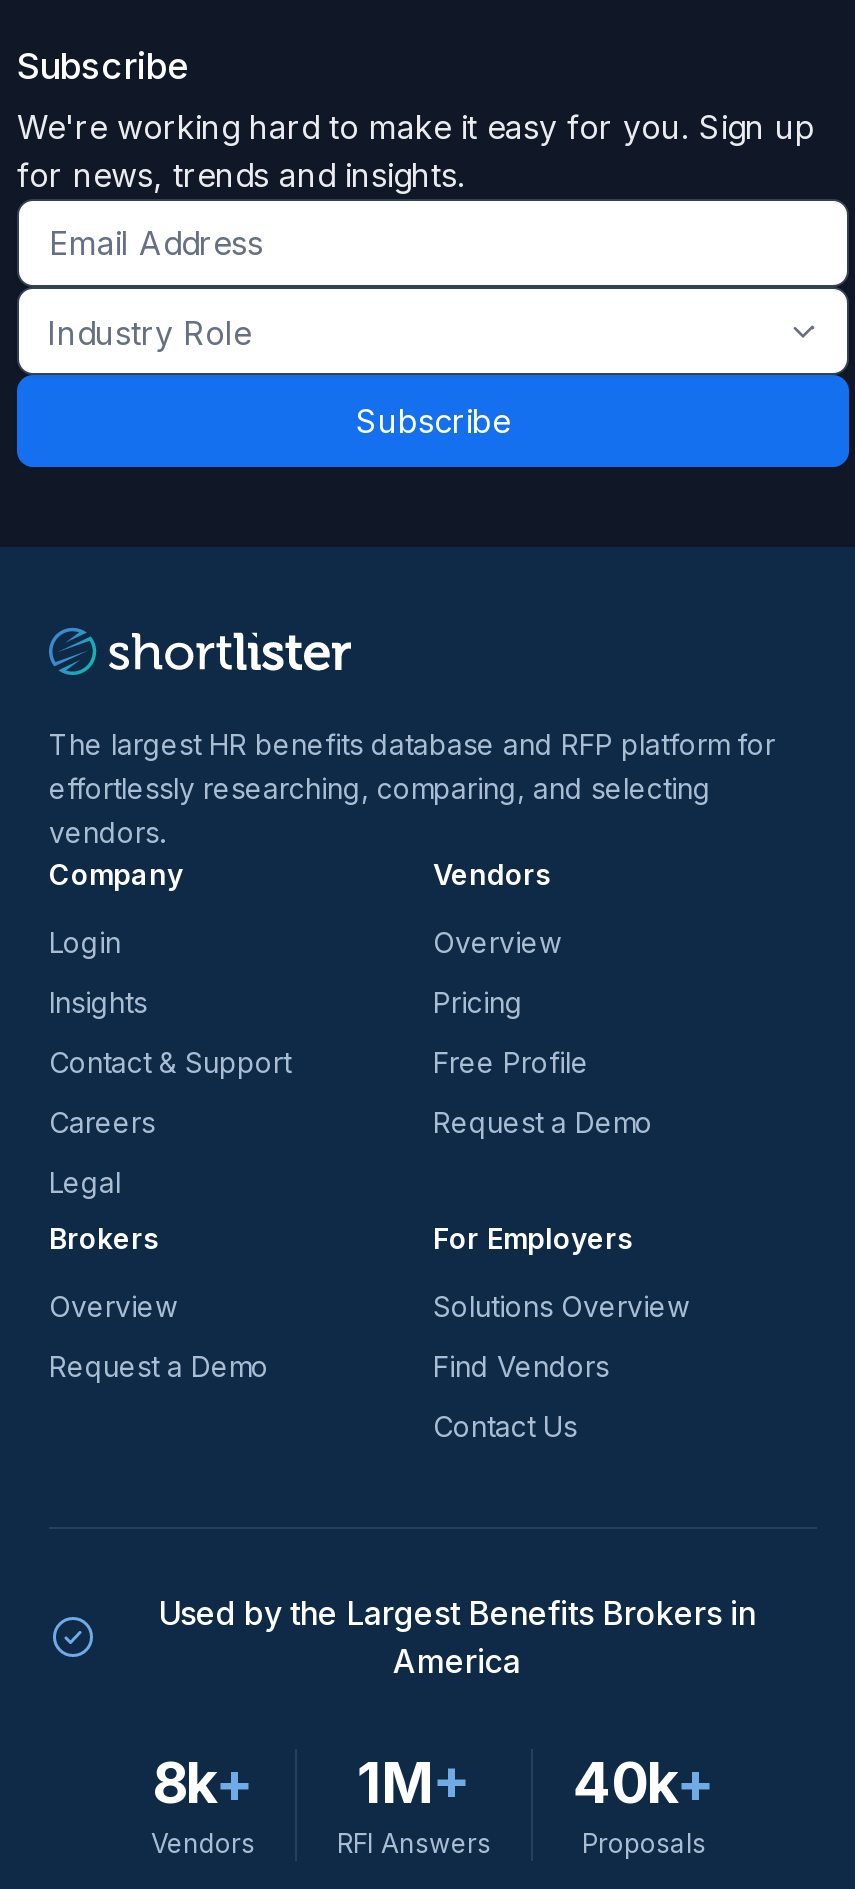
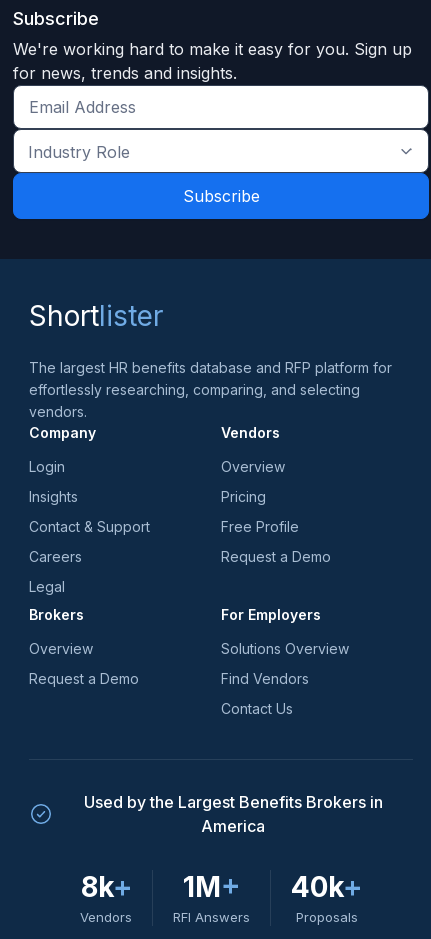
+ Shortlister
